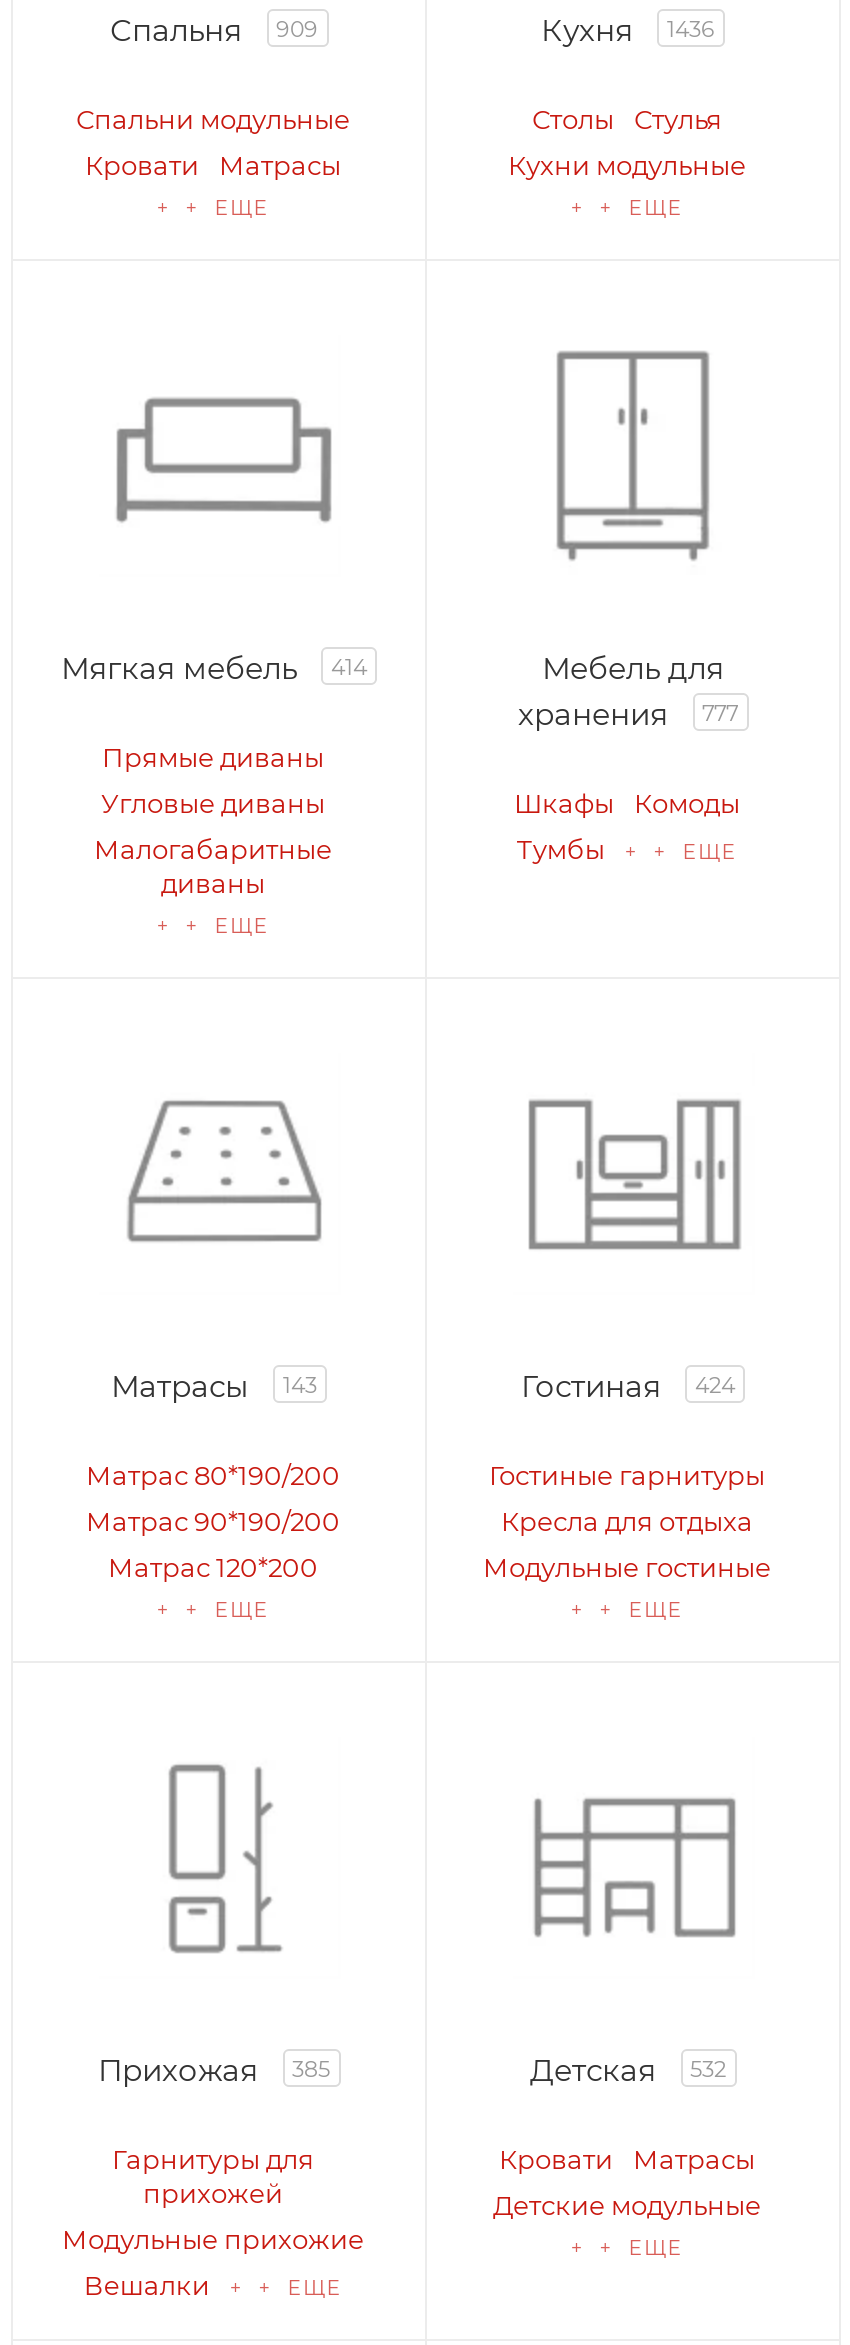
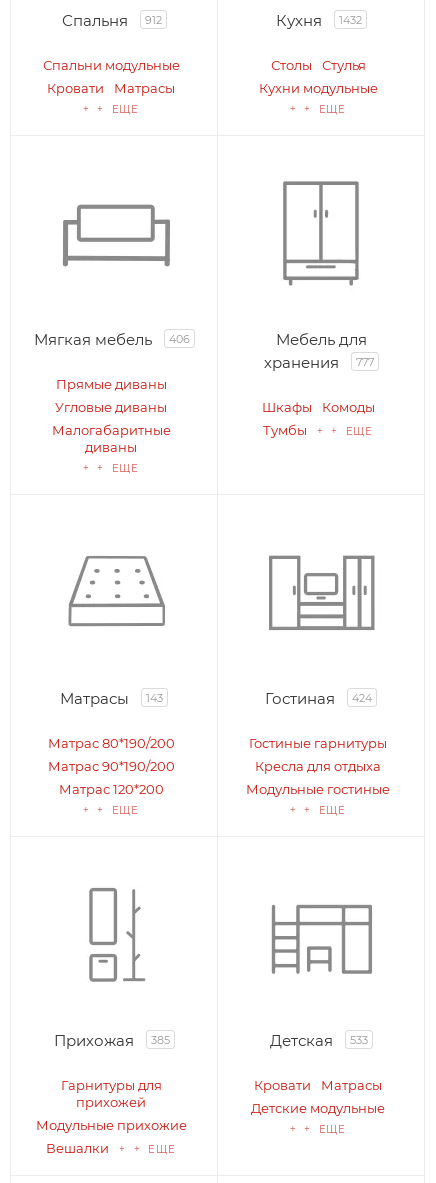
- Спальня 909
+ Спальня 912

- Кухня 1436
+ Кухня 1432

- Мягкая мебель 414
+ Мягкая мебель 406

- Детская 532
+ Детская 533
